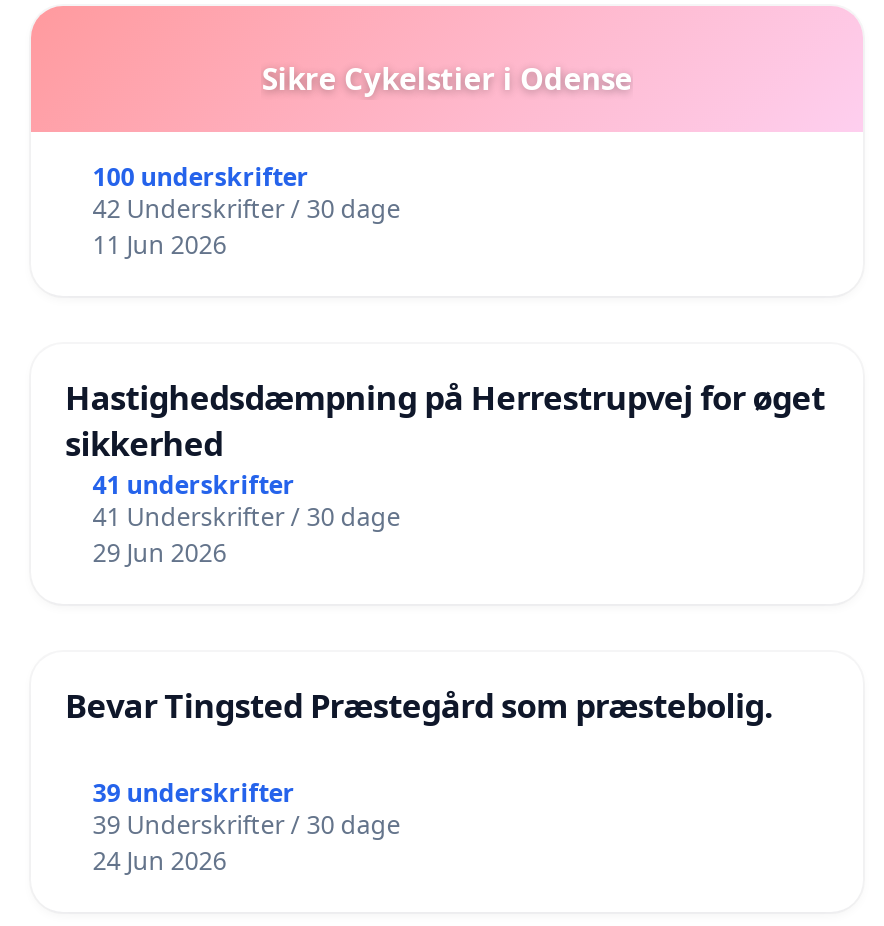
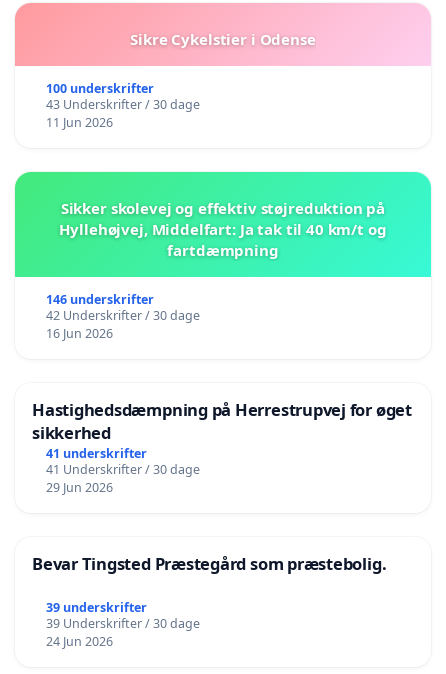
moved down: 42 Underskrifter / 30 dage

+ 43 Underskrifter / 30 dage

+ [image]
+ Sikker skolevej og effektiv støjreduktion på
+ Hyllehøjvej, Middelfart: Ja tak til 40 km/t og
+ fartdæmpning
+ 146 underskrifter
+ 16 Jun 2026
